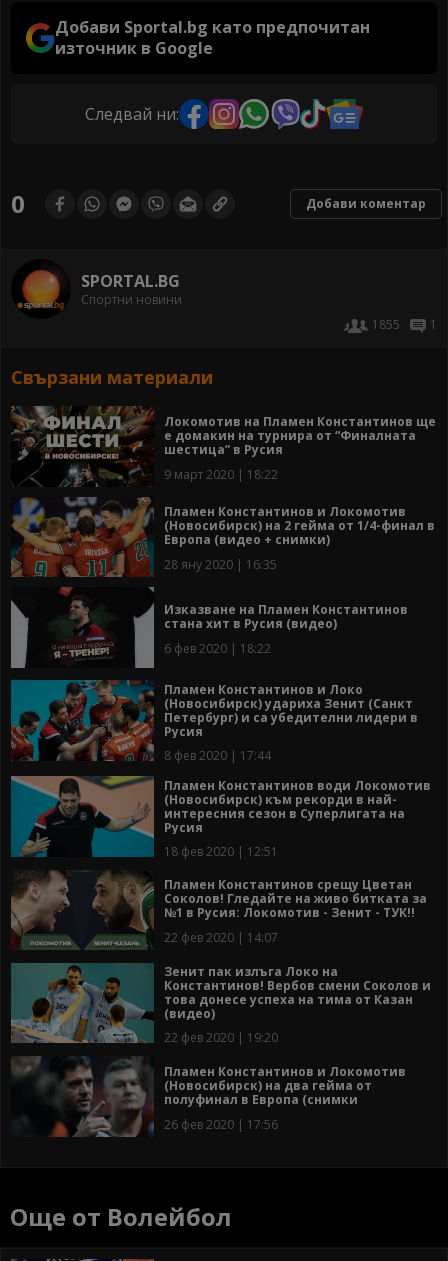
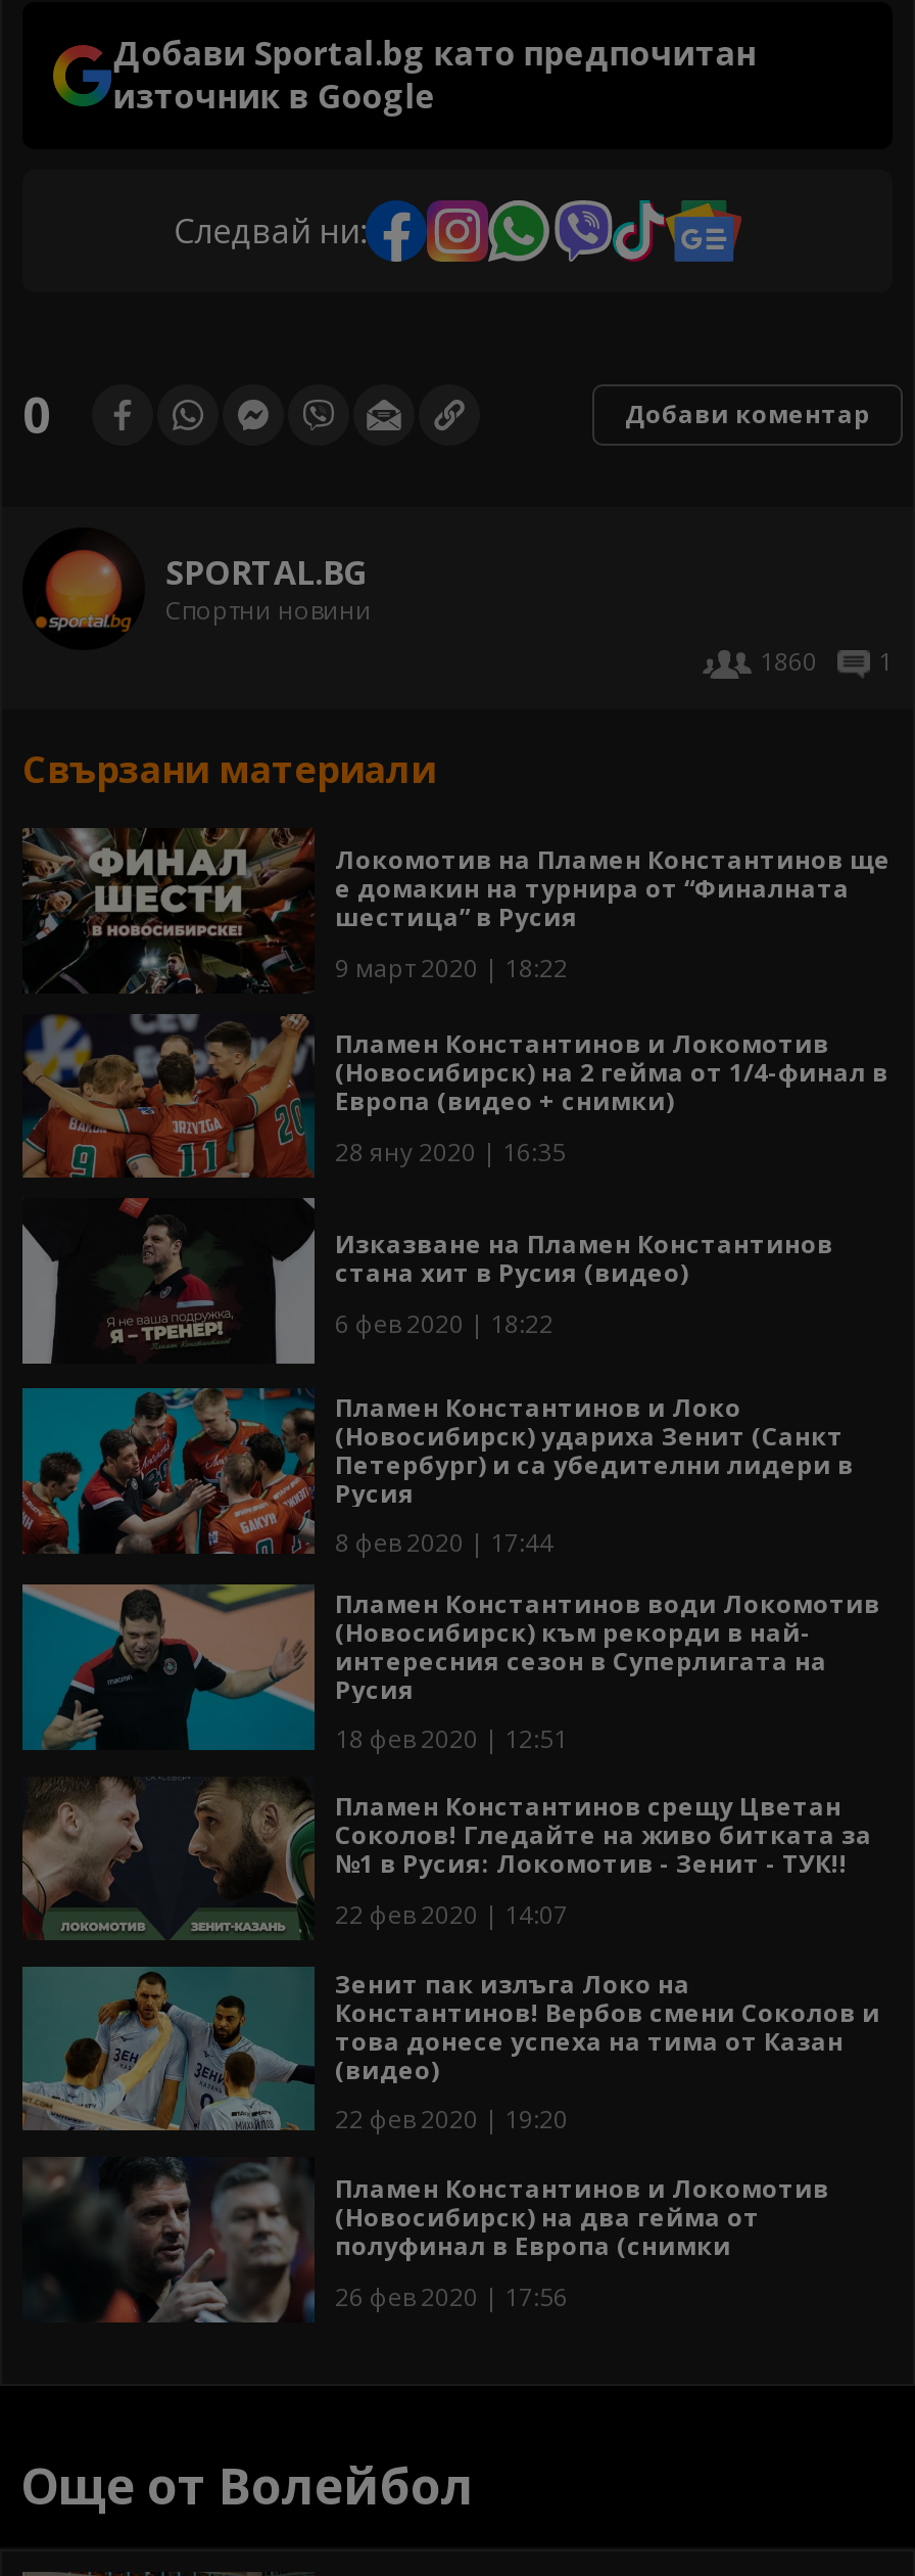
- 1855 1
+ 1860 1
